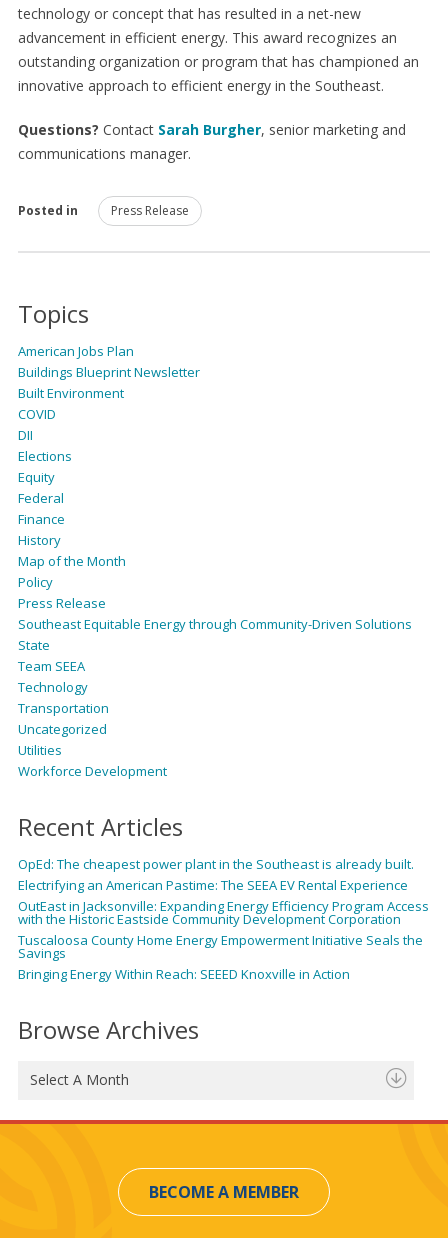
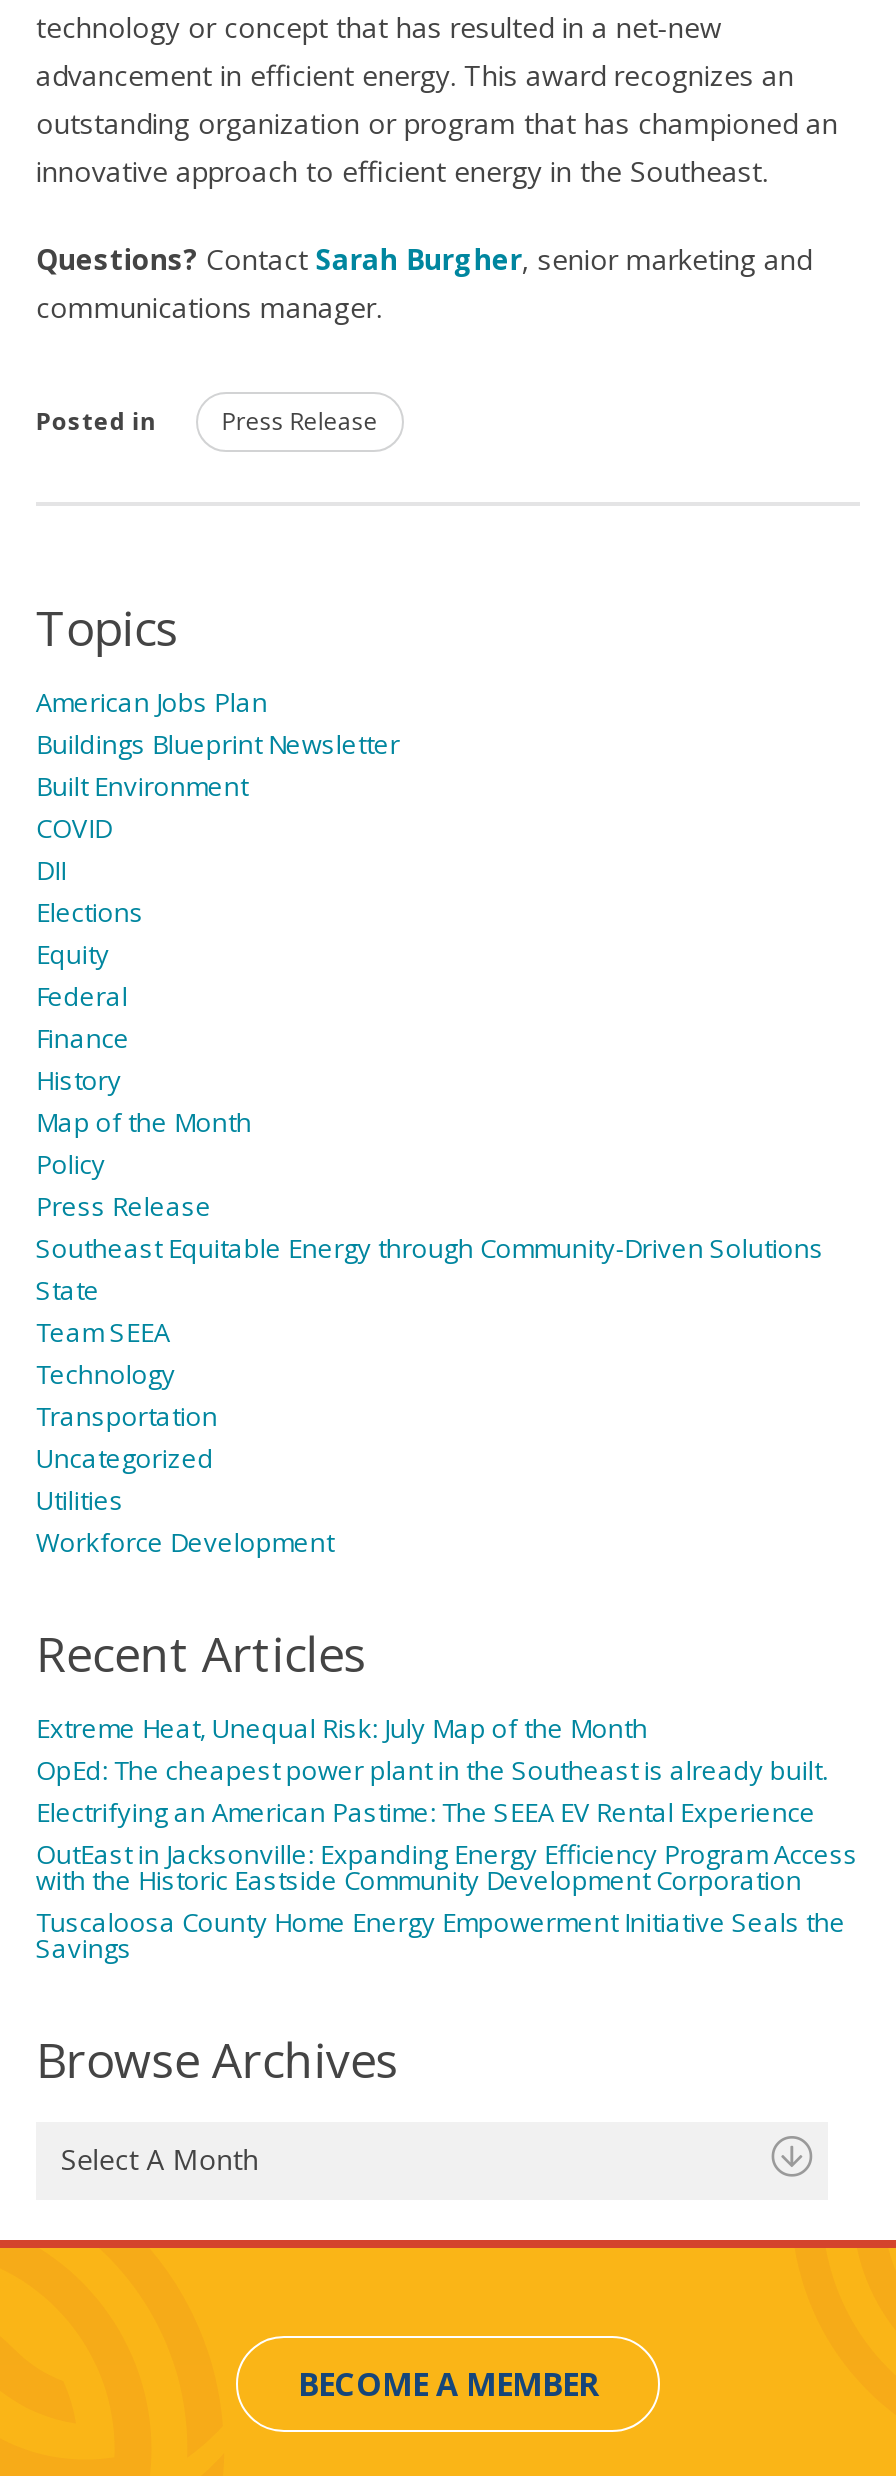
+ Extreme Heat, Unequal Risk: July Map of the Month

moved down: OpEd: The cheapest power plant in the Southeast is already built. | Electrifying an American Pastime: The SEEA EV Rental Experience | OutEast in Jacksonville: Expanding Energy Efficiency Program Access | with the Historic Eastside Community Development Corporation | Tuscaloosa County Home Energy Empowerment Initiative Seals the | Savings

- Bringing Energy Within Reach: SEEED Knoxville in Action
